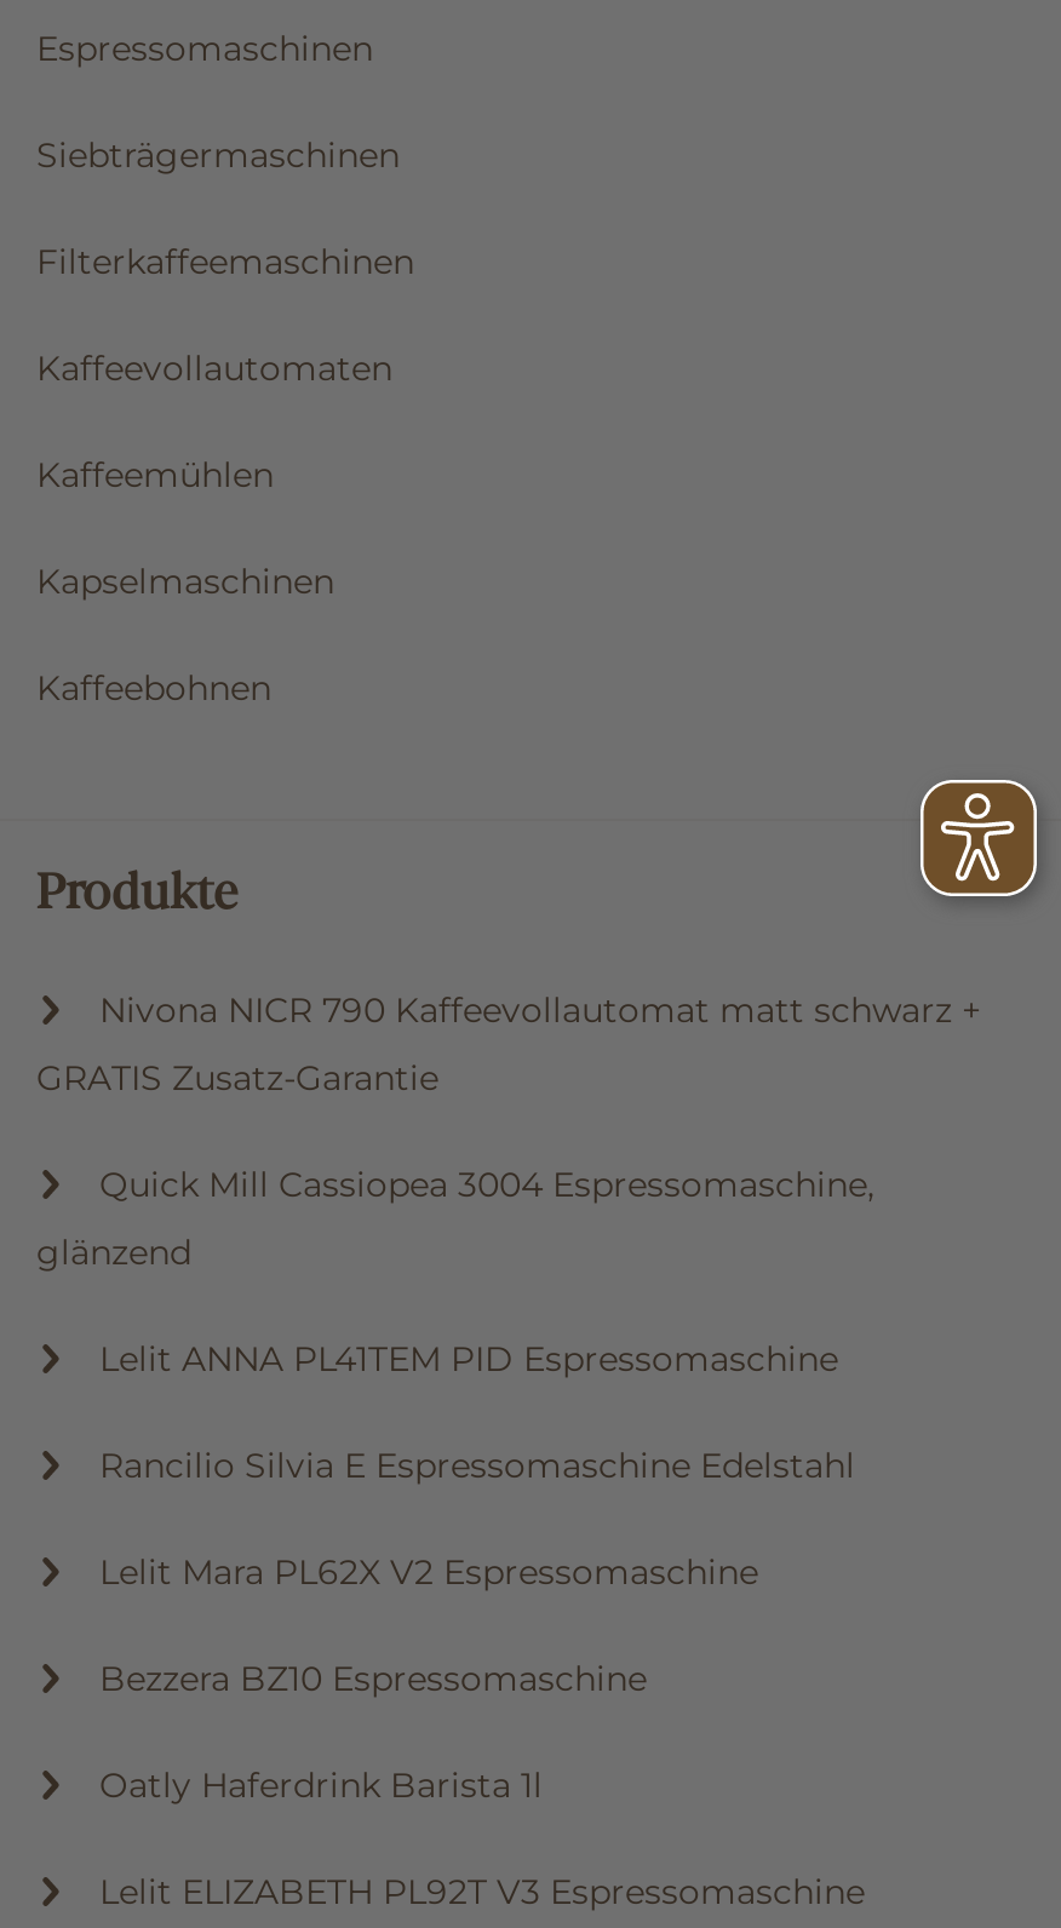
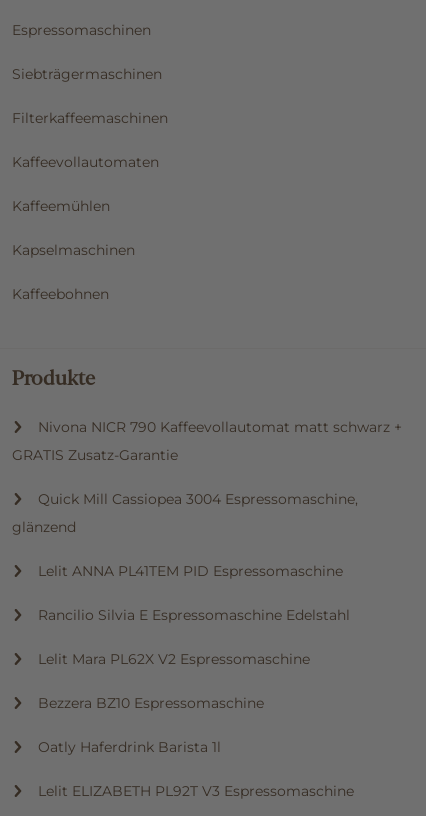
- [image]
